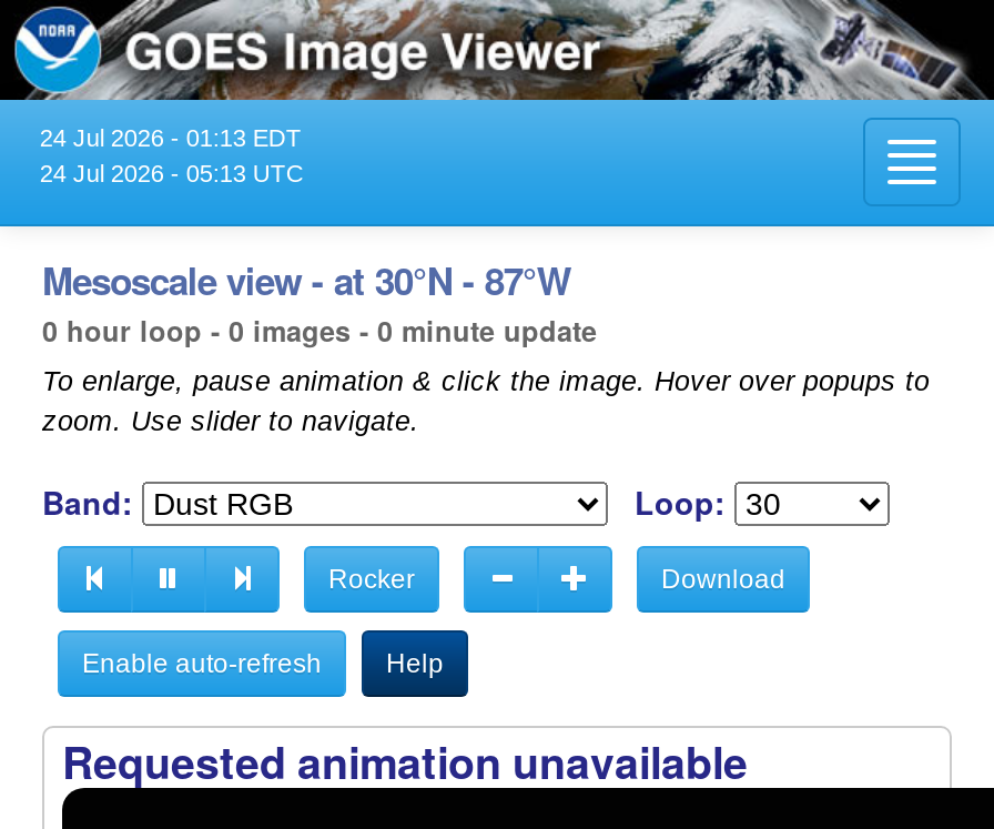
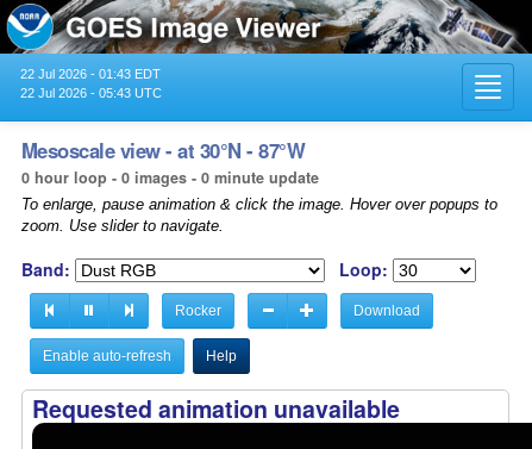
- 24 Jul 2026 - 01:13 EDT
+ 22 Jul 2026 - 01:43 EDT

- 24 Jul 2026 - 05:13 UTC
+ 22 Jul 2026 - 05:43 UTC
